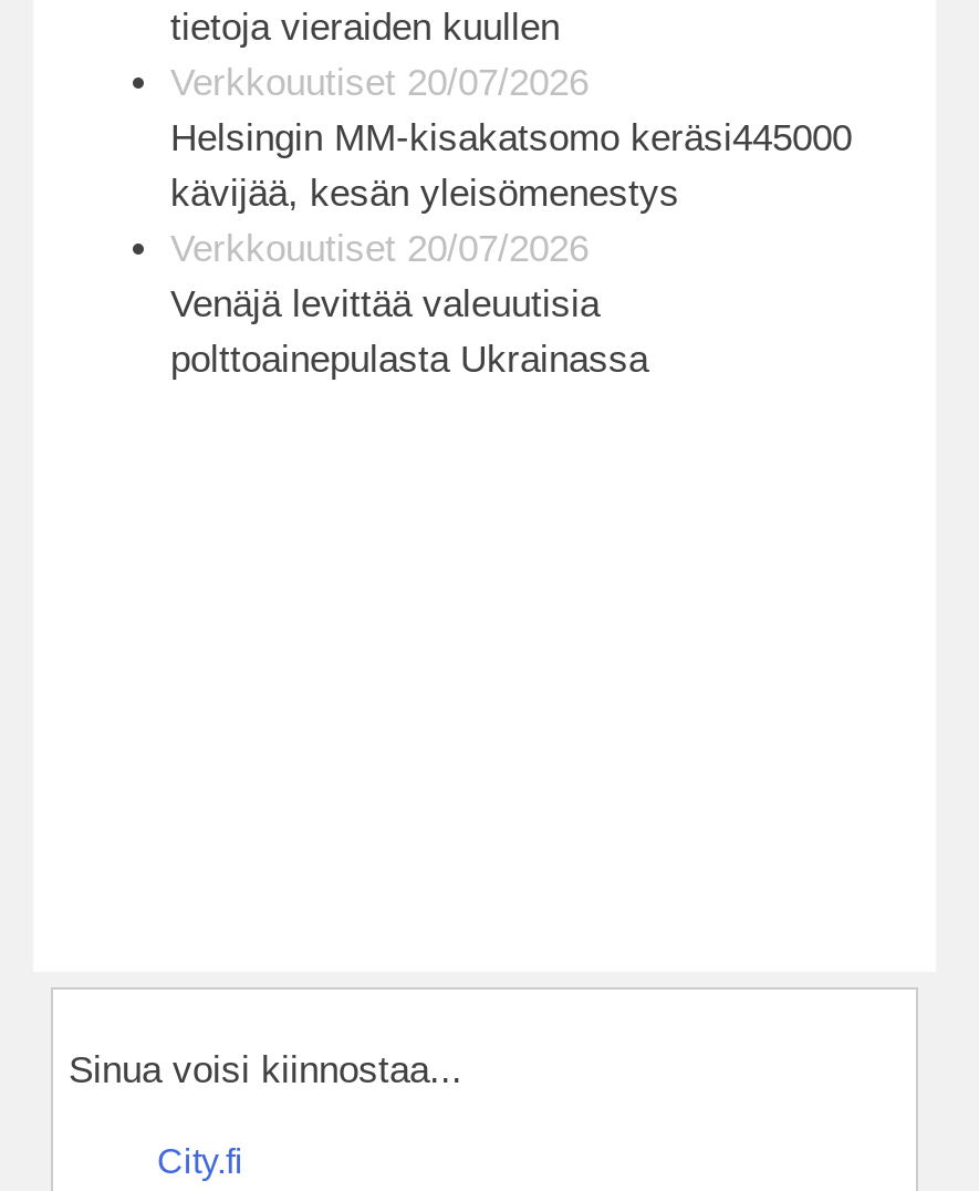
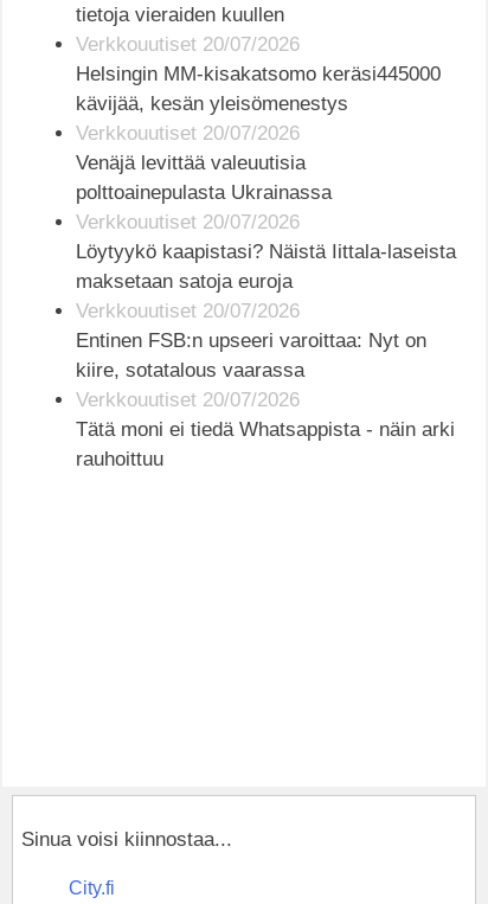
+ Verkkouutiset 20/07/2026
+ Löytyykö kaapistasi? Näistä Iittala-laseista
+ maksetaan satoja euroja
+ Verkkouutiset 20/07/2026
+ Entinen FSB:n upseeri varoittaa: Nyt on
+ kiire, sotatalous vaarassa
+ Verkkouutiset 20/07/2026
+ Tätä moni ei tiedä Whatsappista - näin arki
+ rauhoittuu
